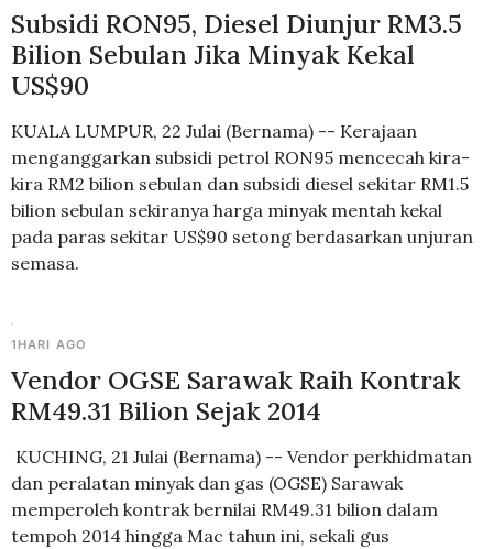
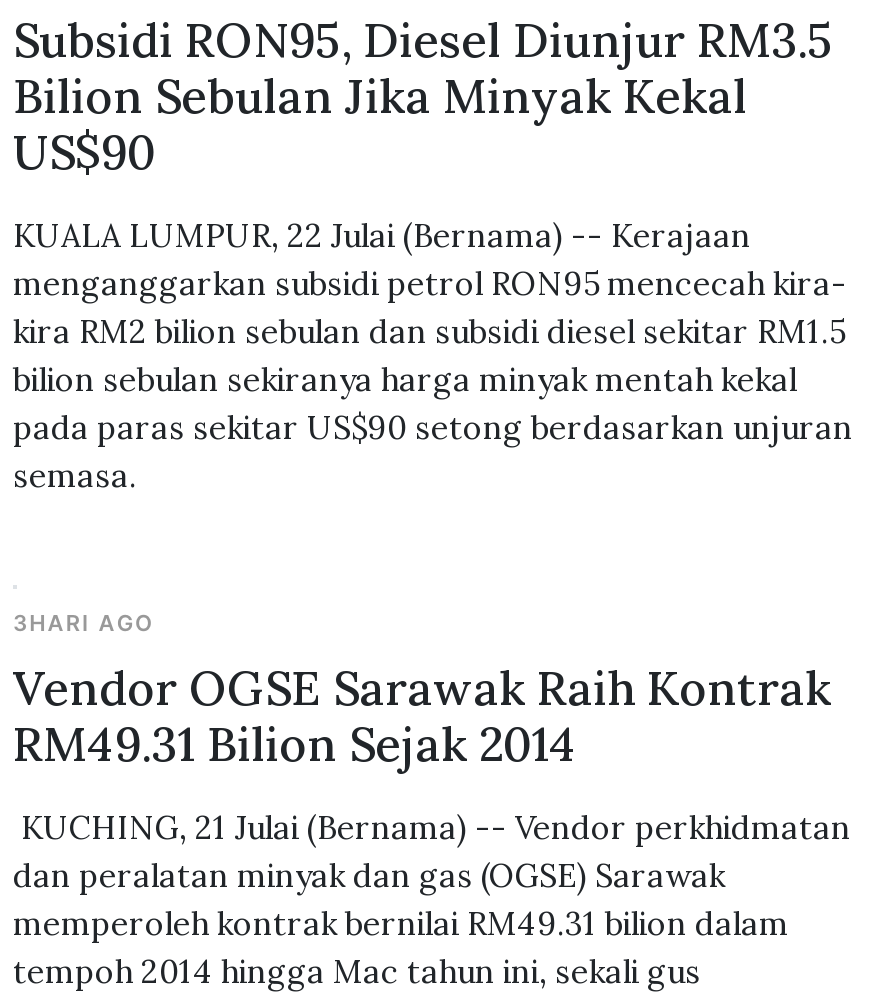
- 1HARI AGO
+ 3HARI AGO
